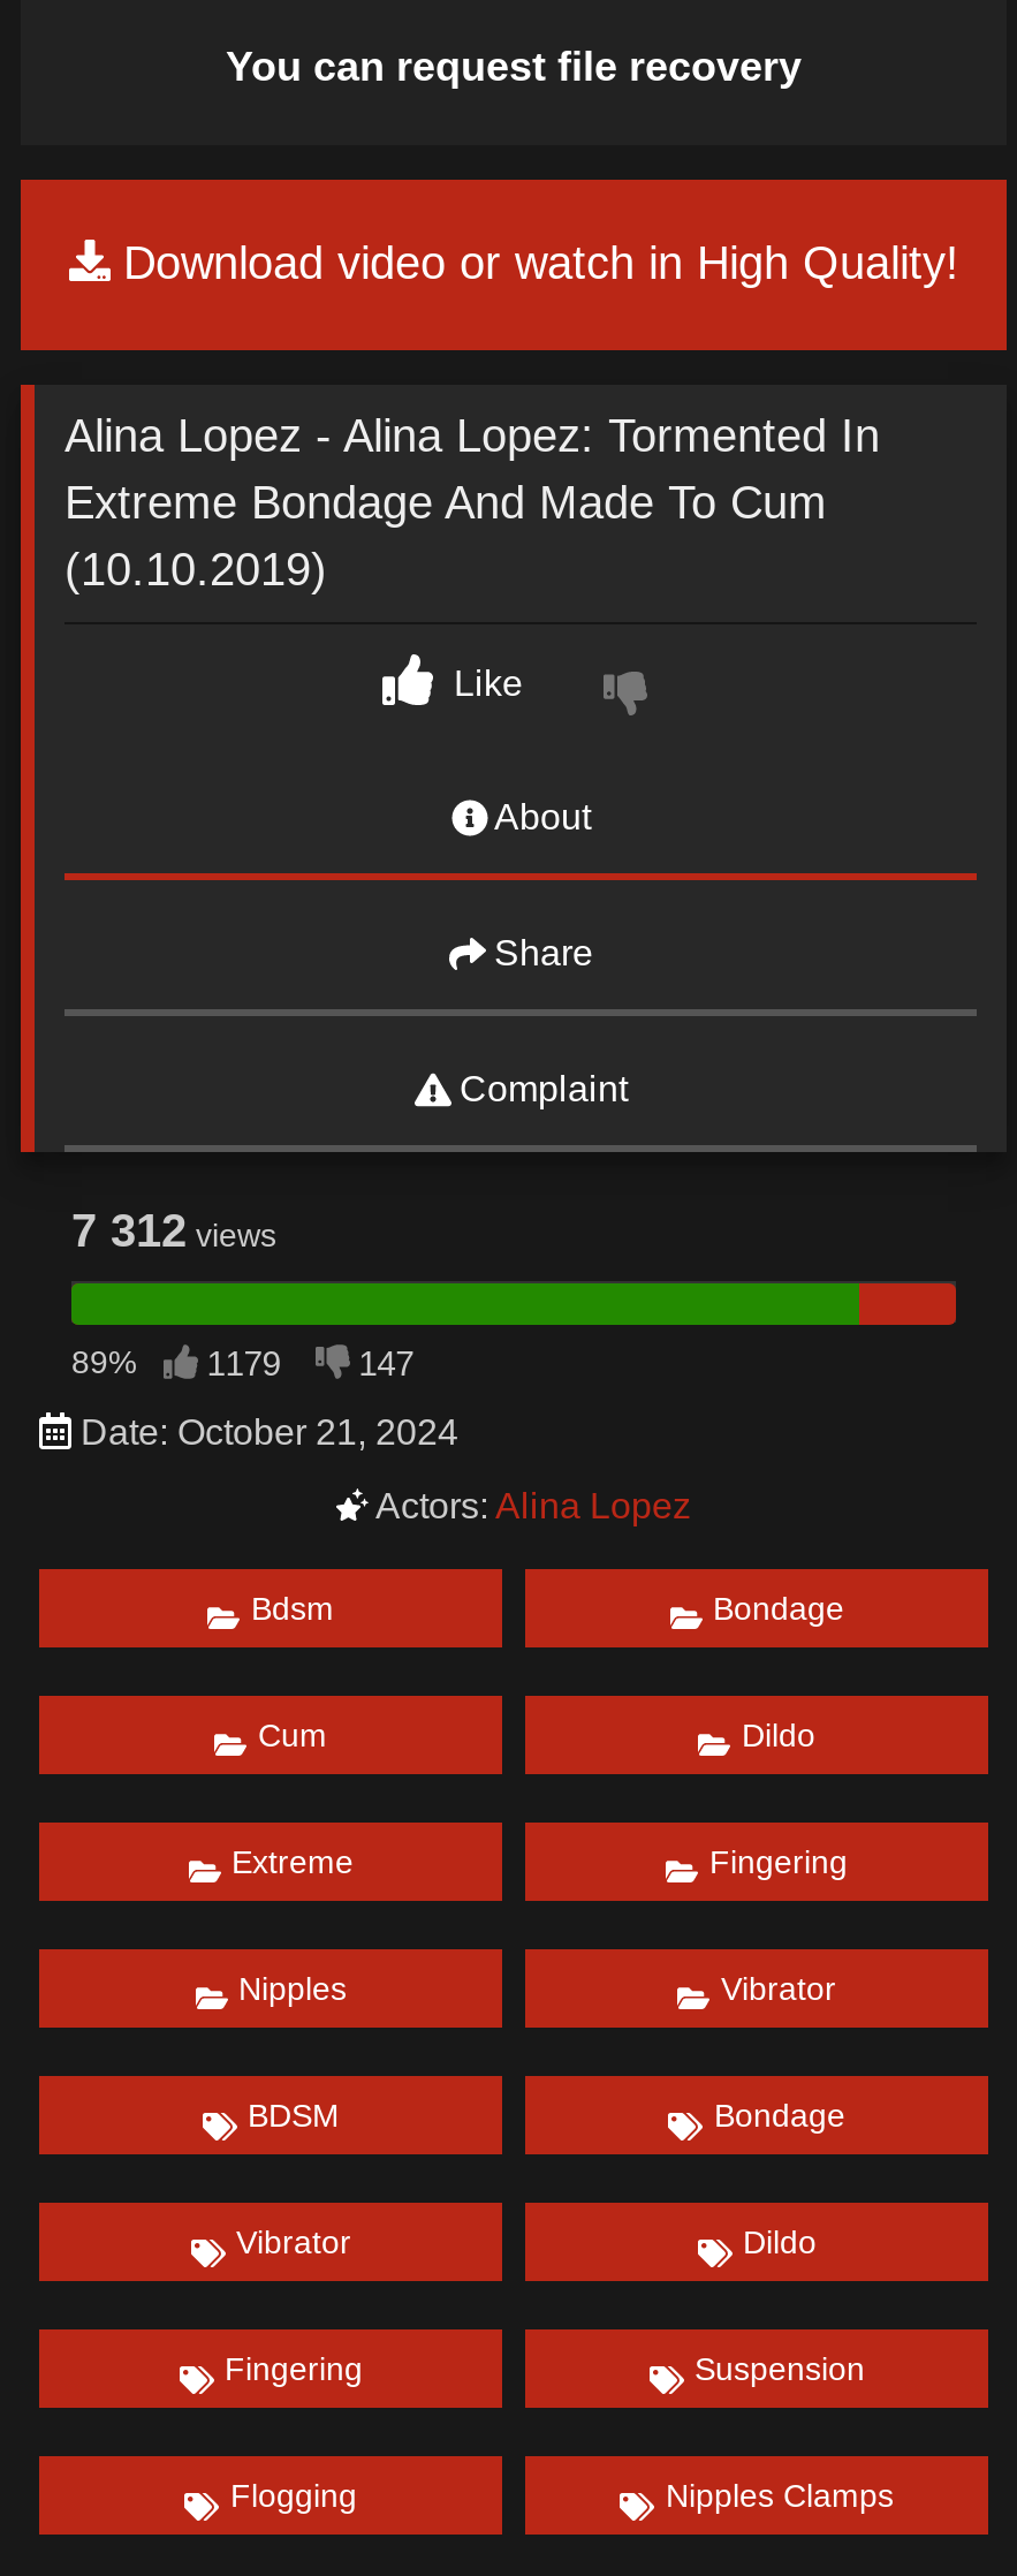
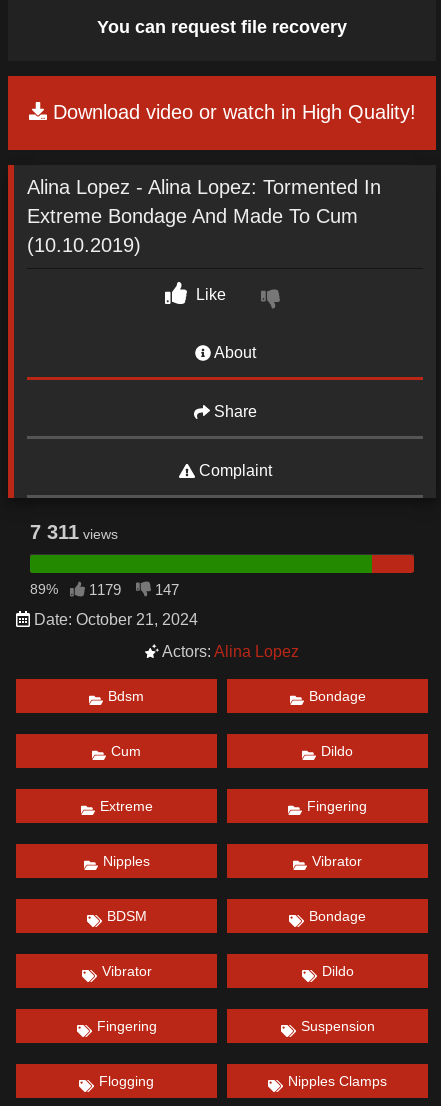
- 7 312 views
+ 7 311 views
